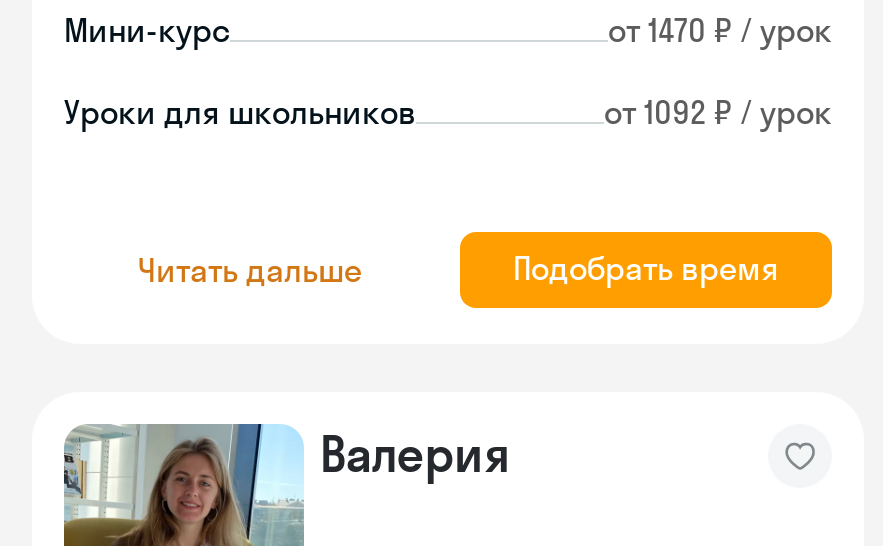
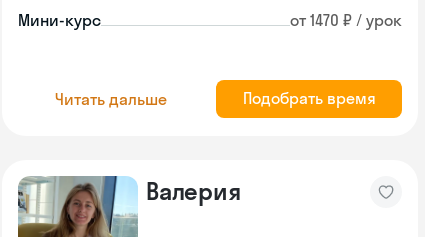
- Уроки для школьников
- от 1092 ₽ / урок
